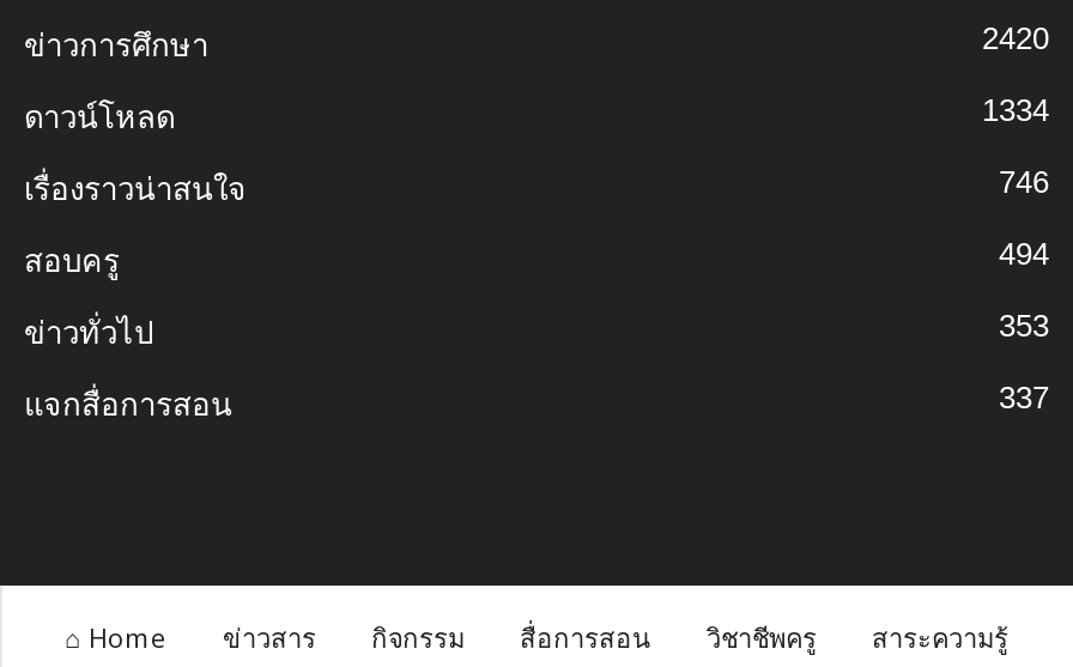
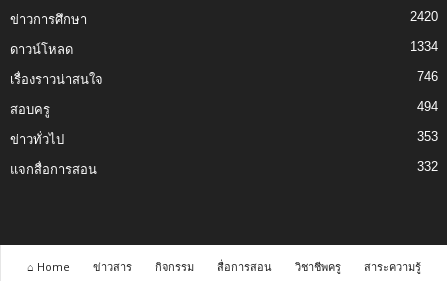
- 337
+ 332
